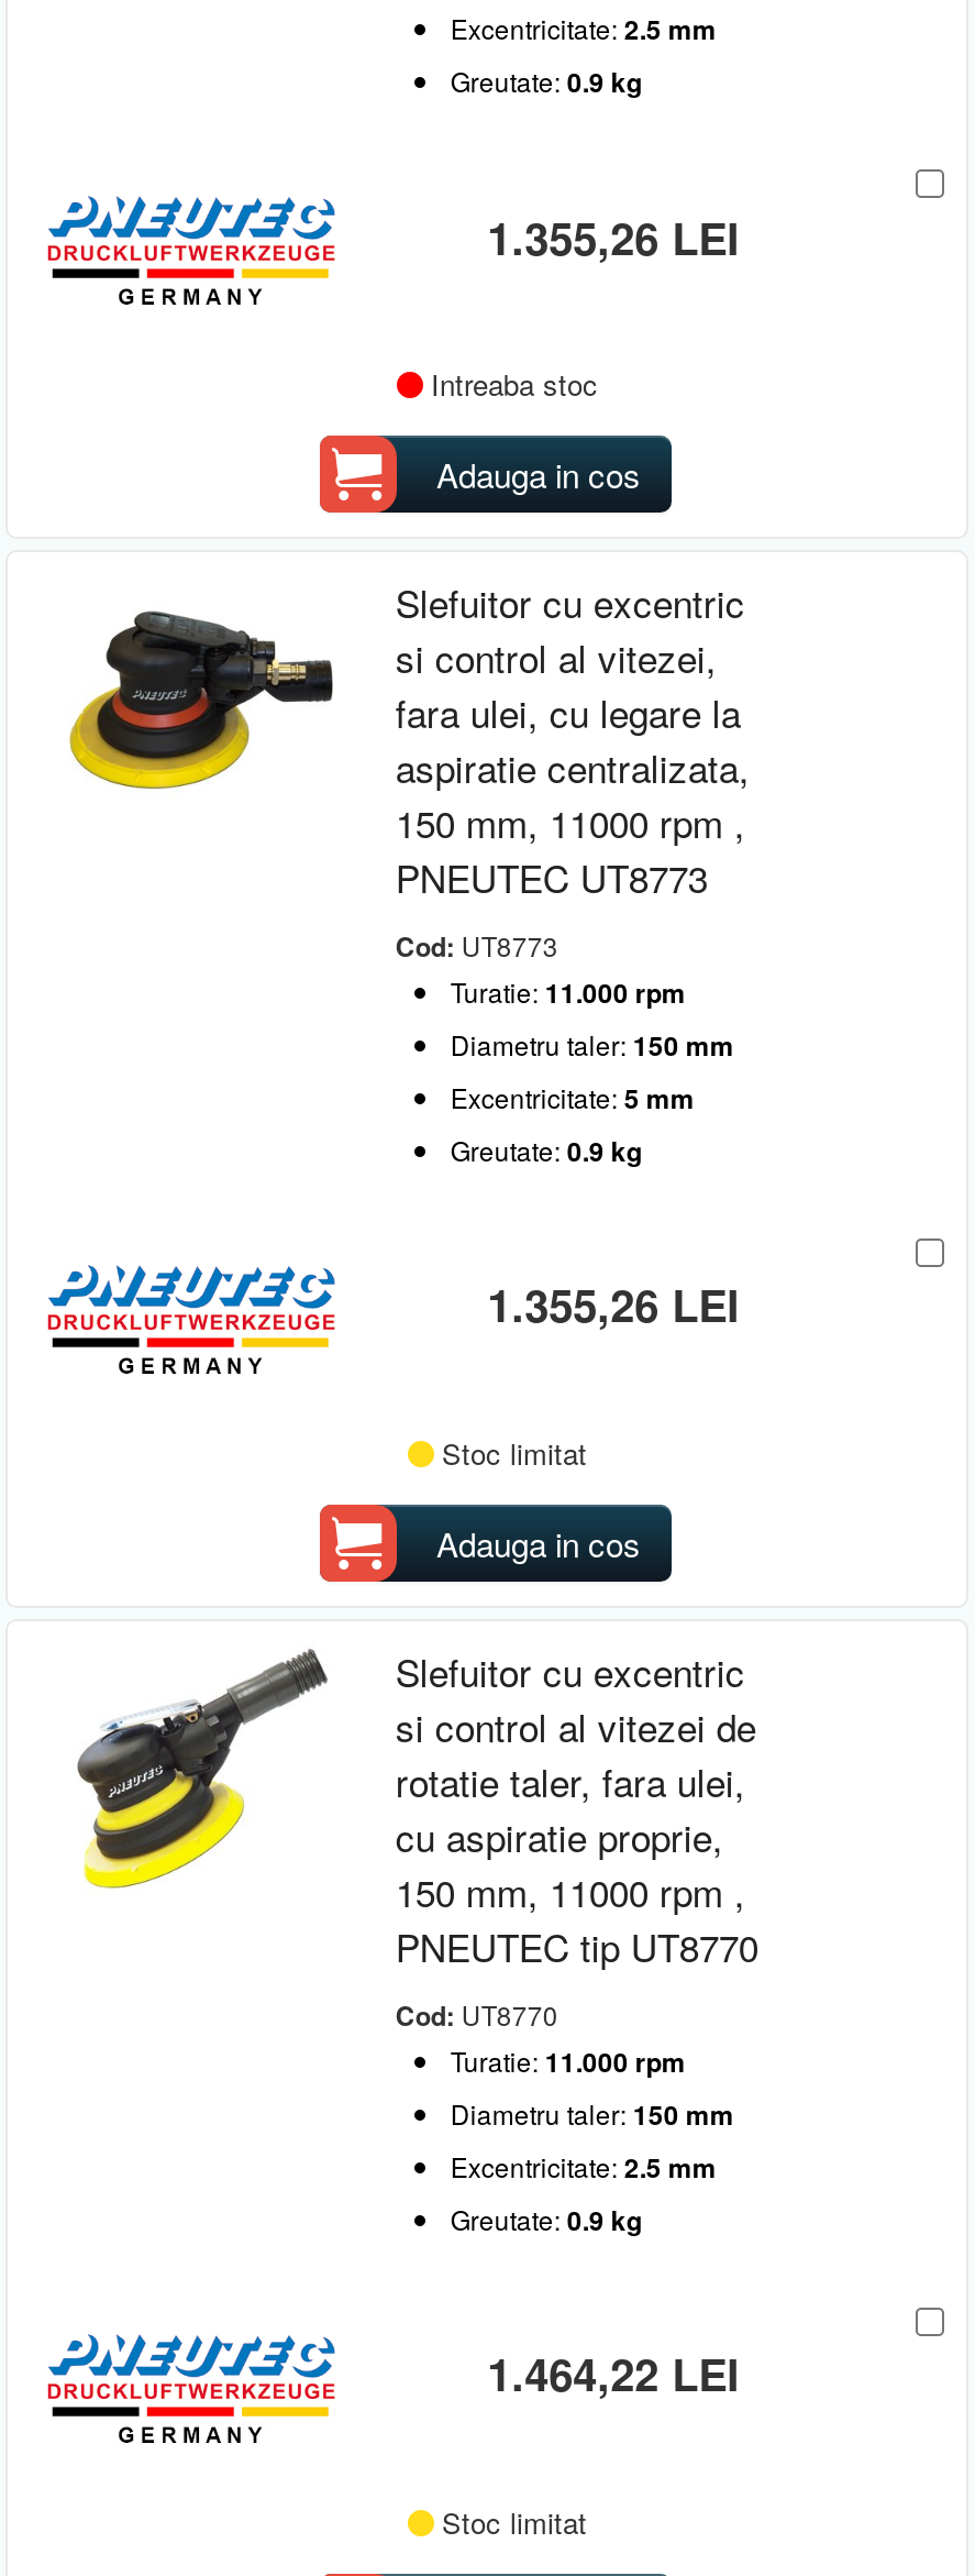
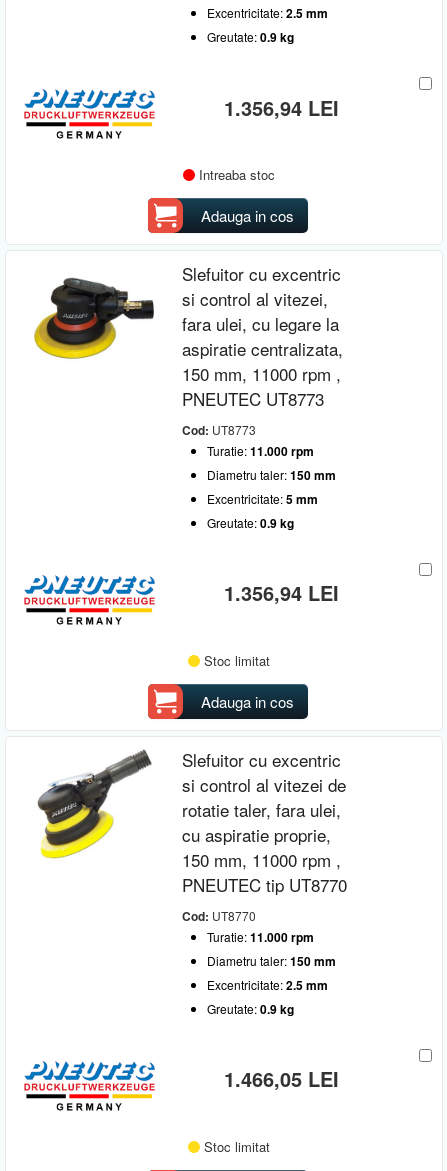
- 1.355,26 LEI
+ 1.356,94 LEI

- 1.355,26 LEI
+ 1.356,94 LEI

- 1.464,22 LEI
+ 1.466,05 LEI
